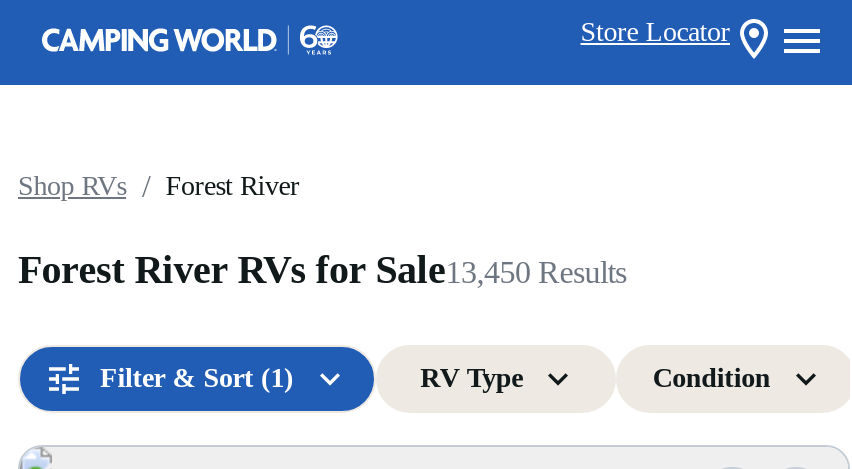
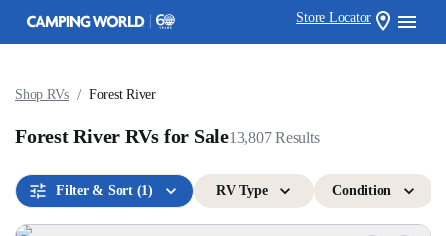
- Forest River RVs for Sale 13,450 Results
+ Forest River RVs for Sale 13,807 Results
